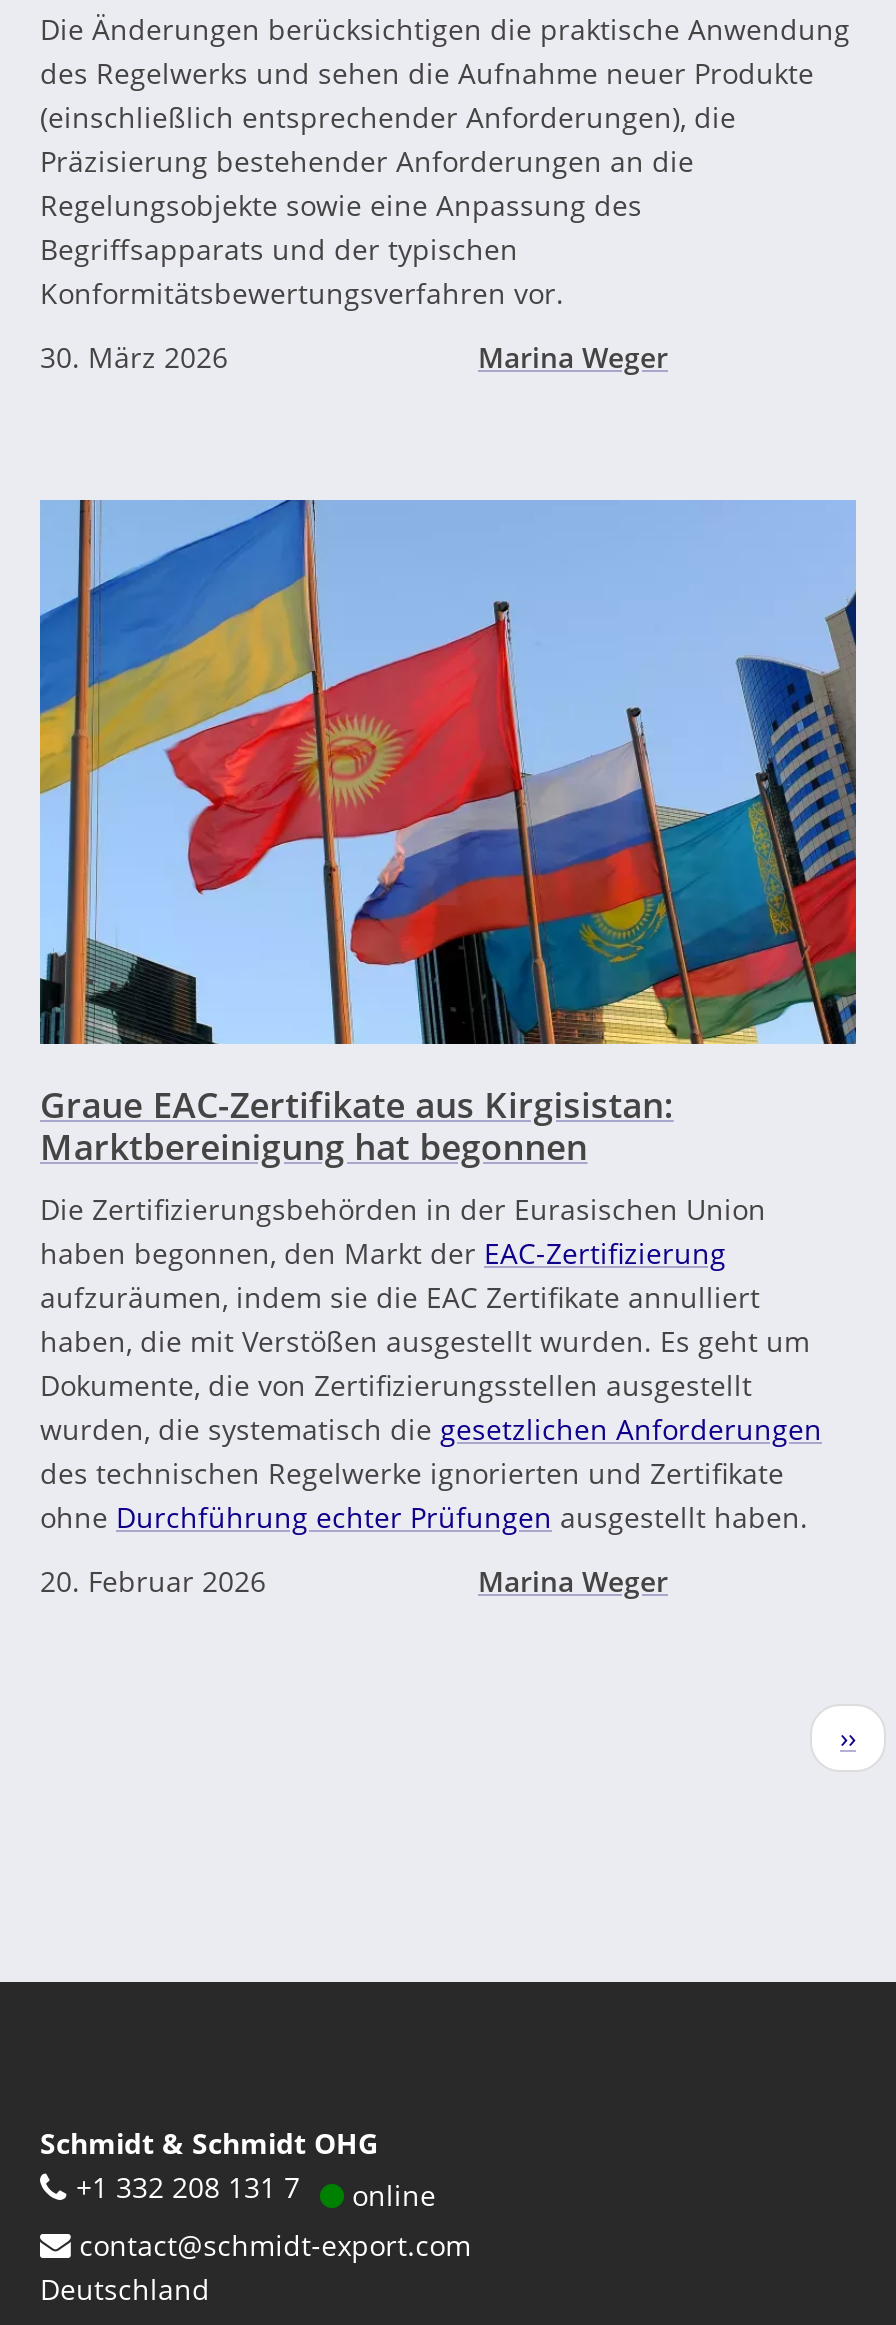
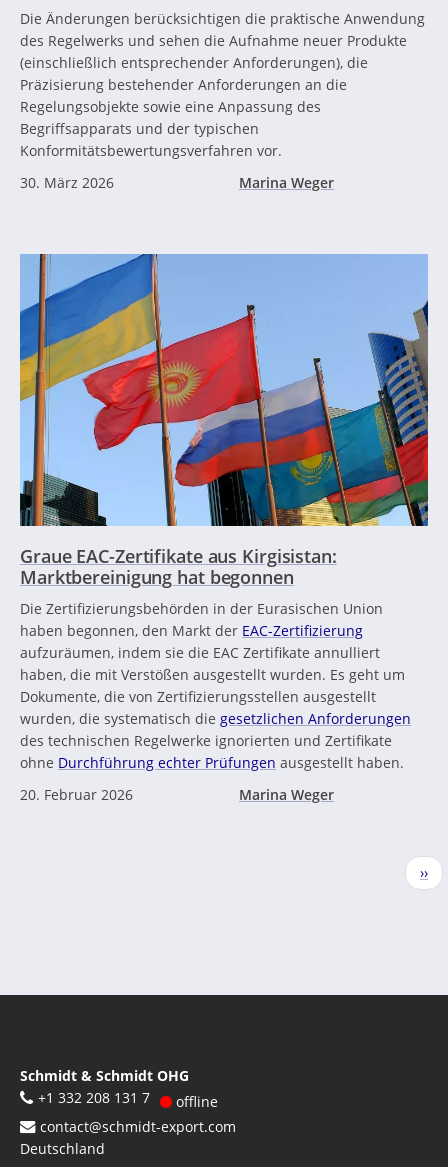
- online
+ offline
